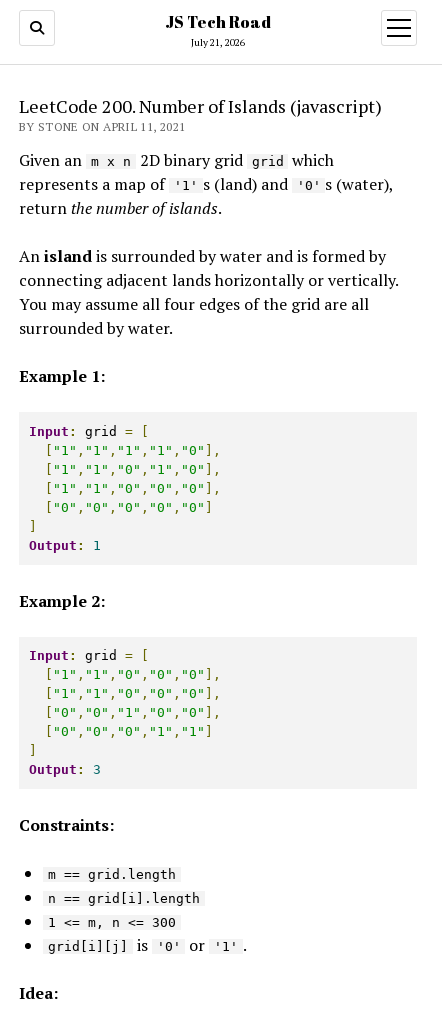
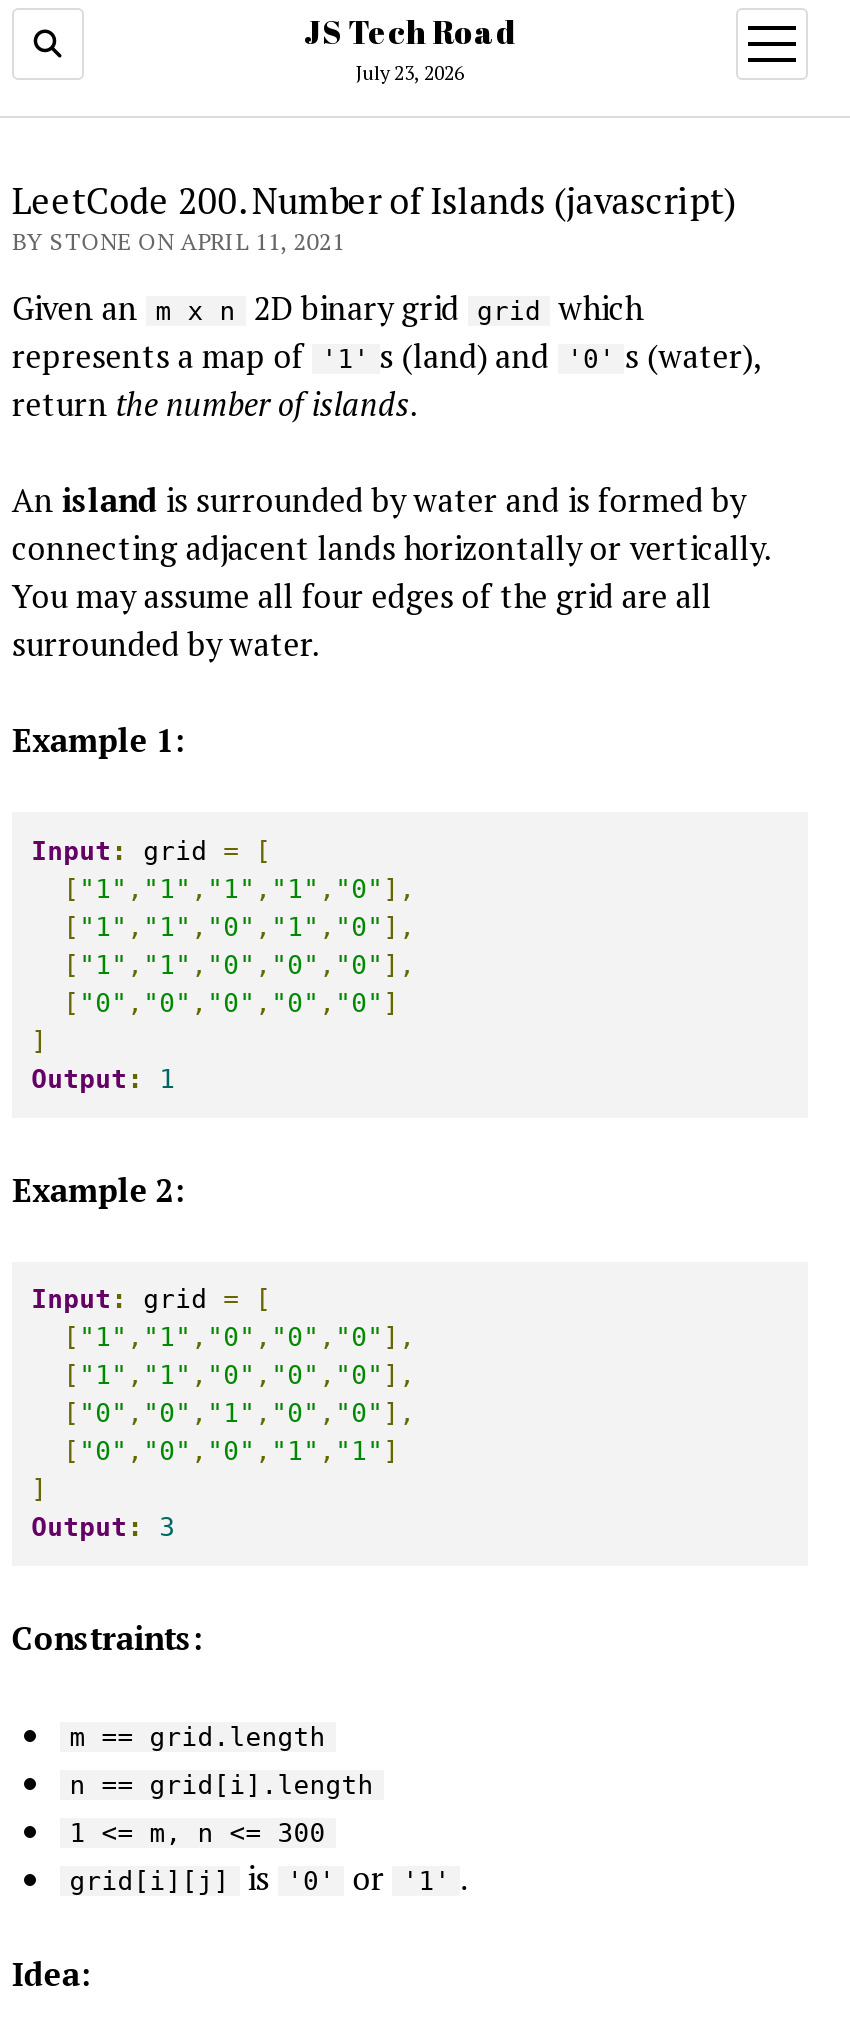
- July 21, 2026
+ July 23, 2026
